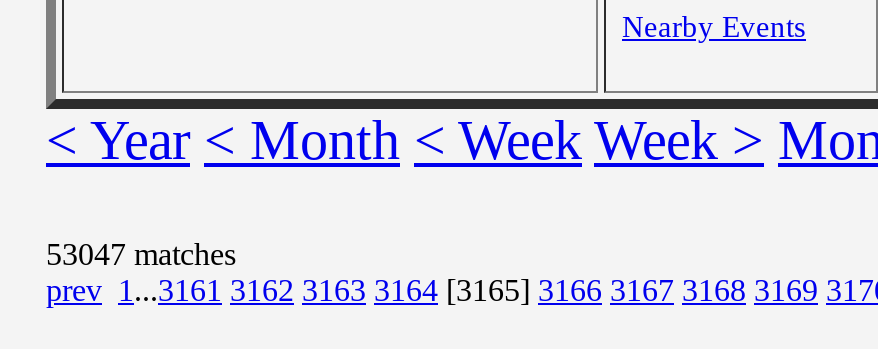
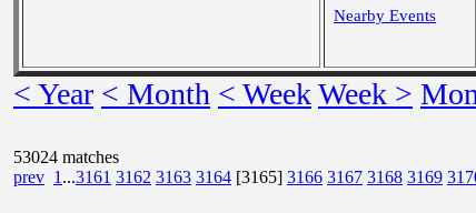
- 53047 matches
+ 53024 matches
